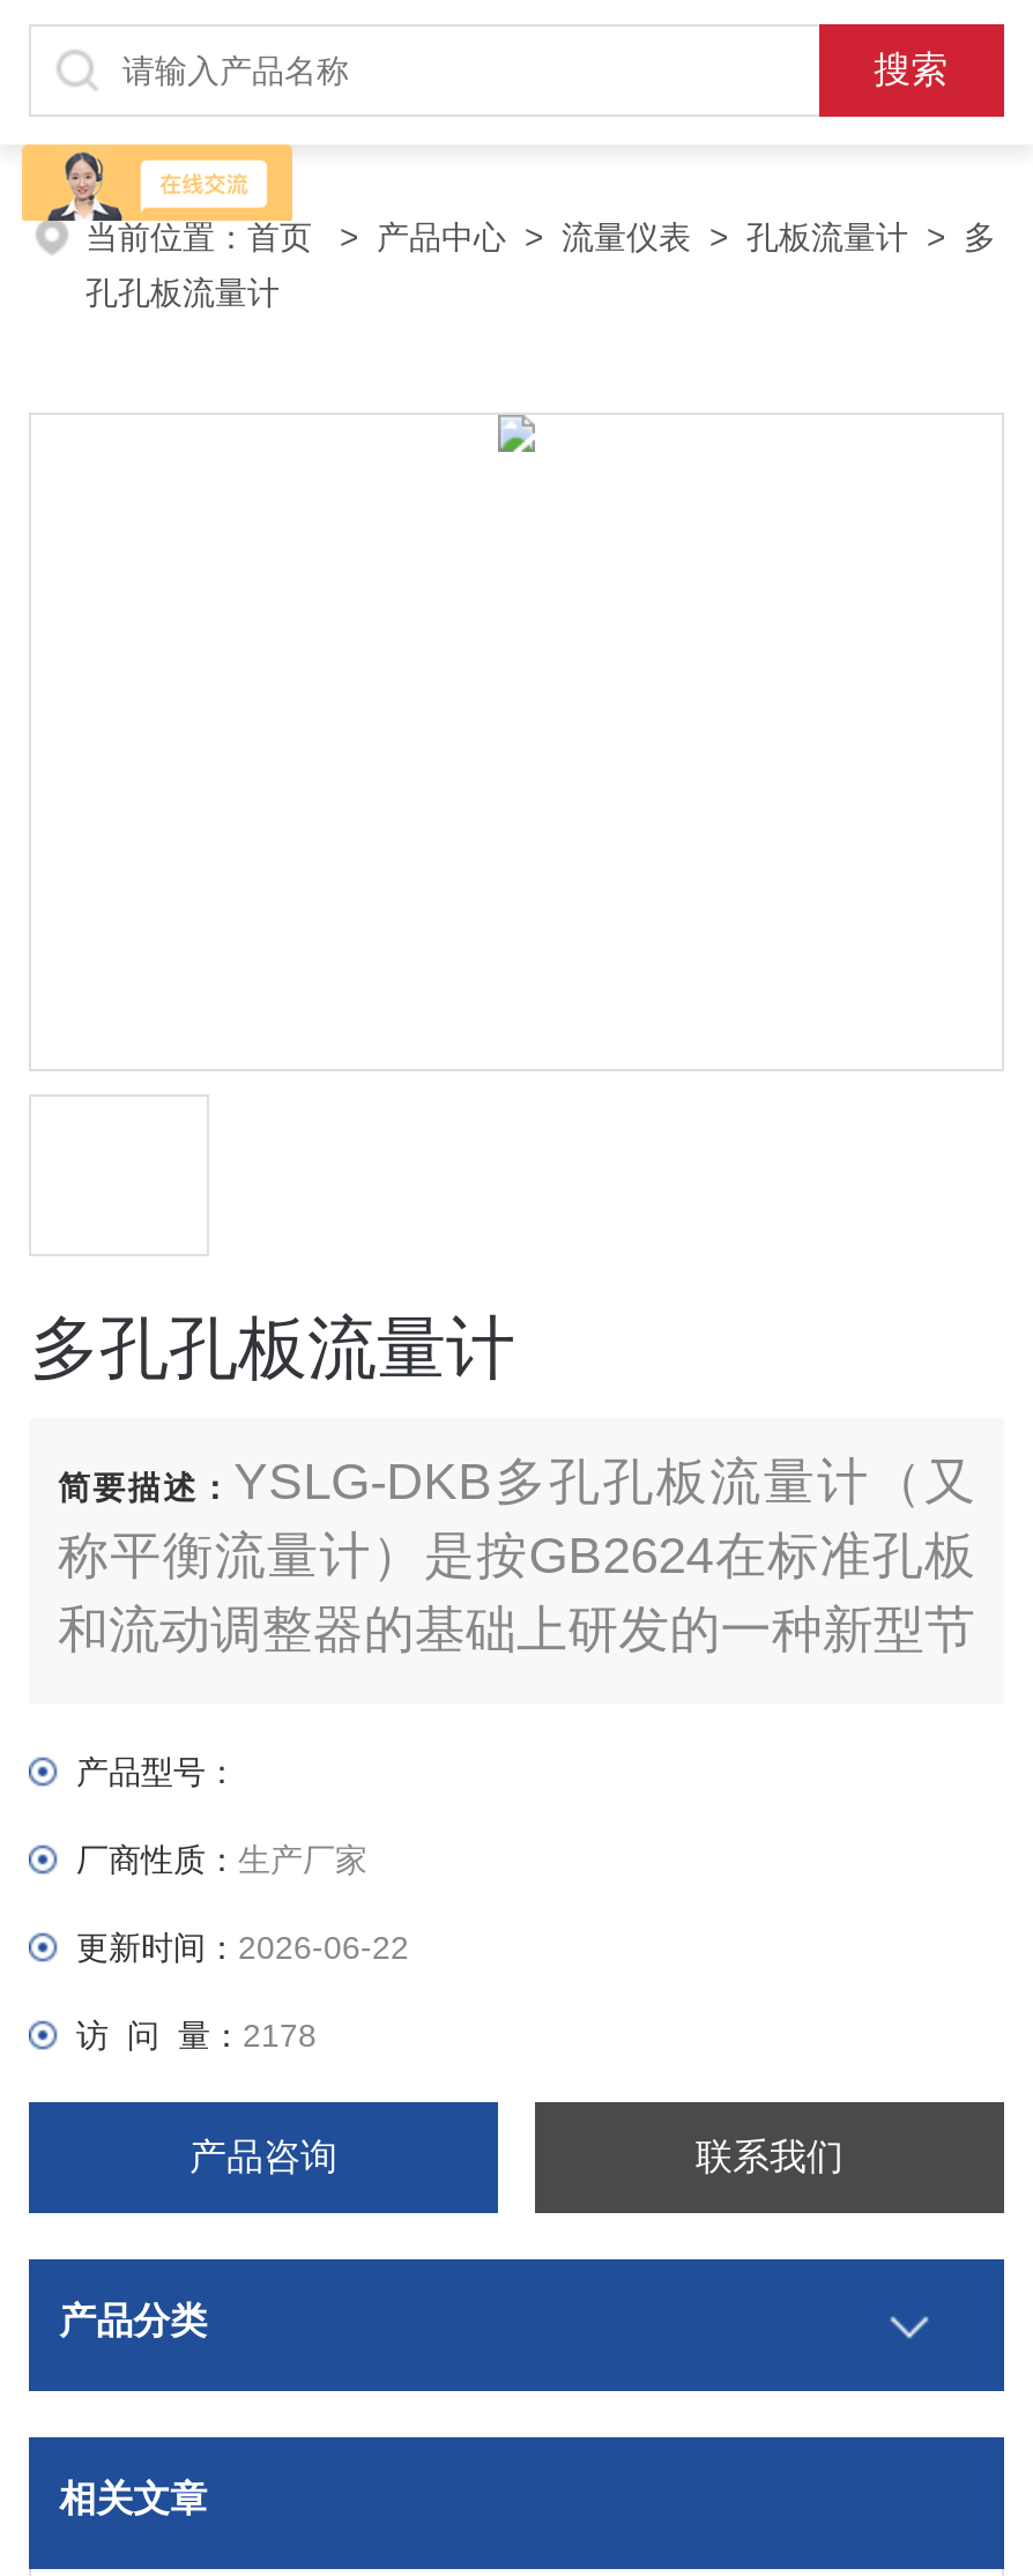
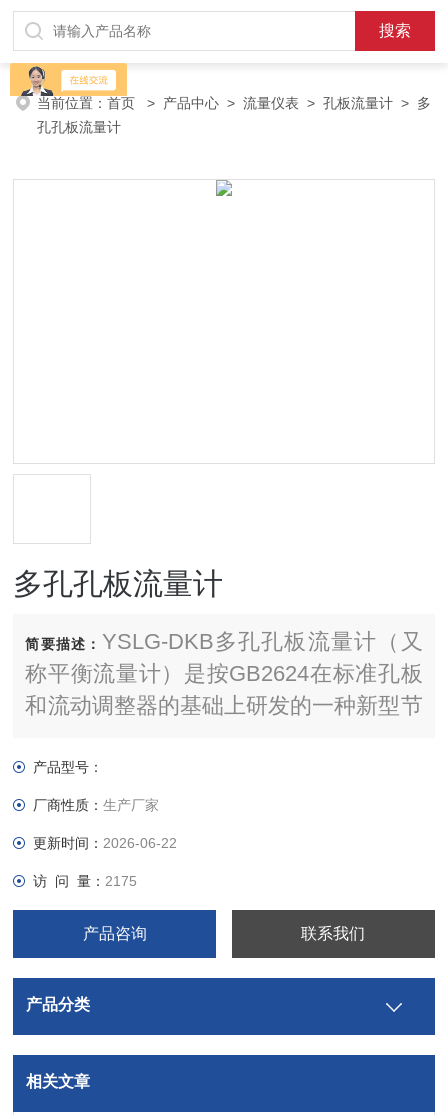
- 访 问 量：2178
+ 访 问 量：2175
